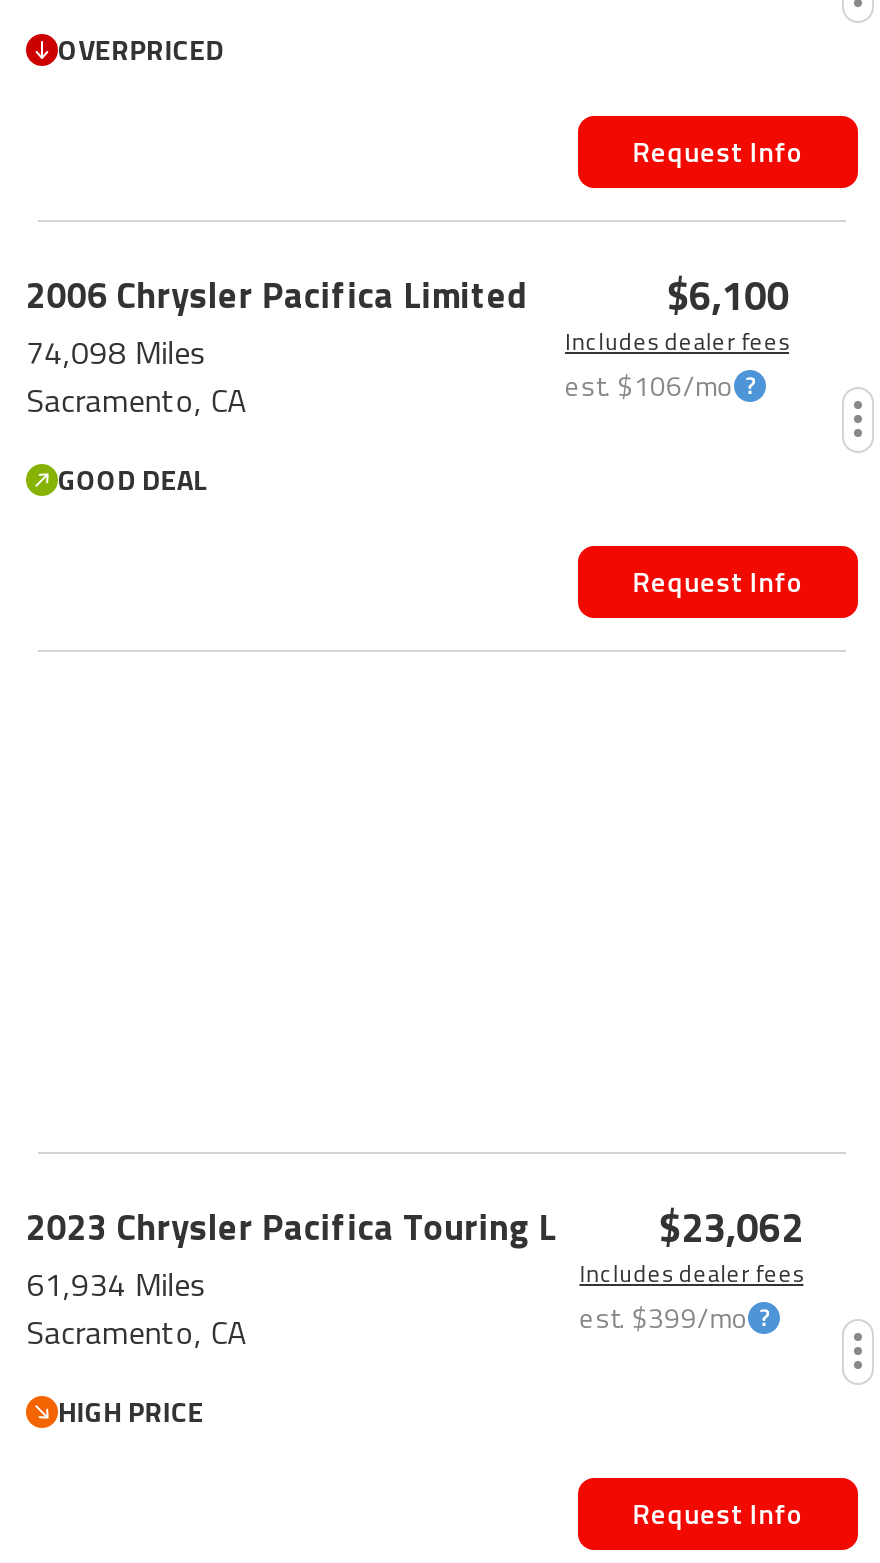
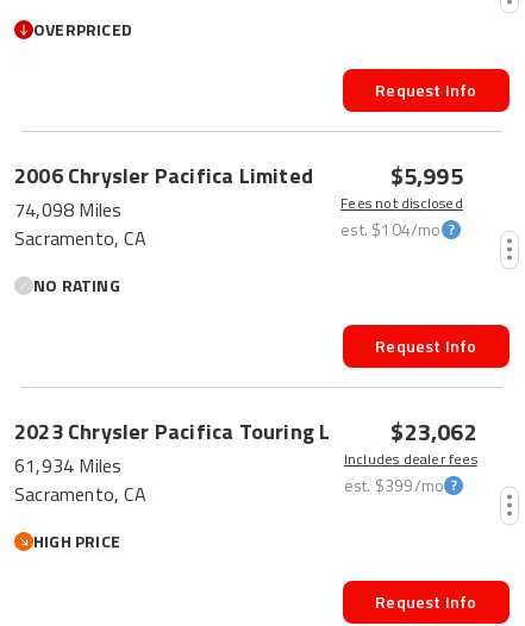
- $6,100
- Includes dealer fees
- est. $106/mo
+ $5,995
+ Fees not disclosed
+ est. $104/mo

- GOOD DEAL
+ NO RATING
